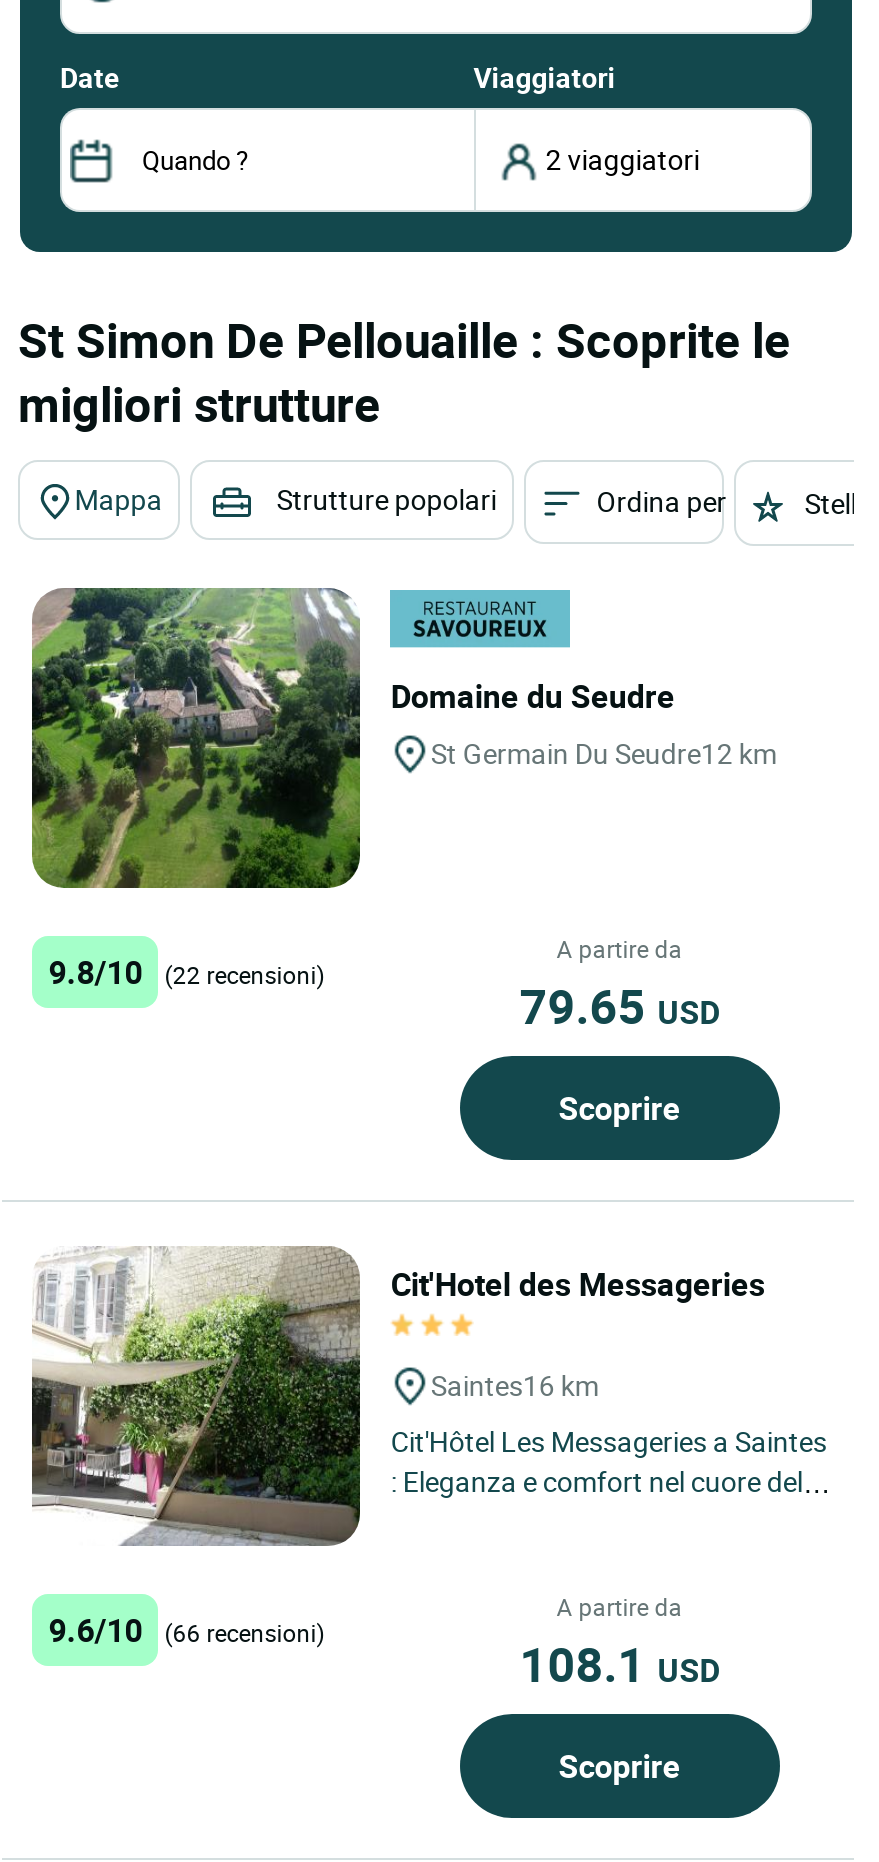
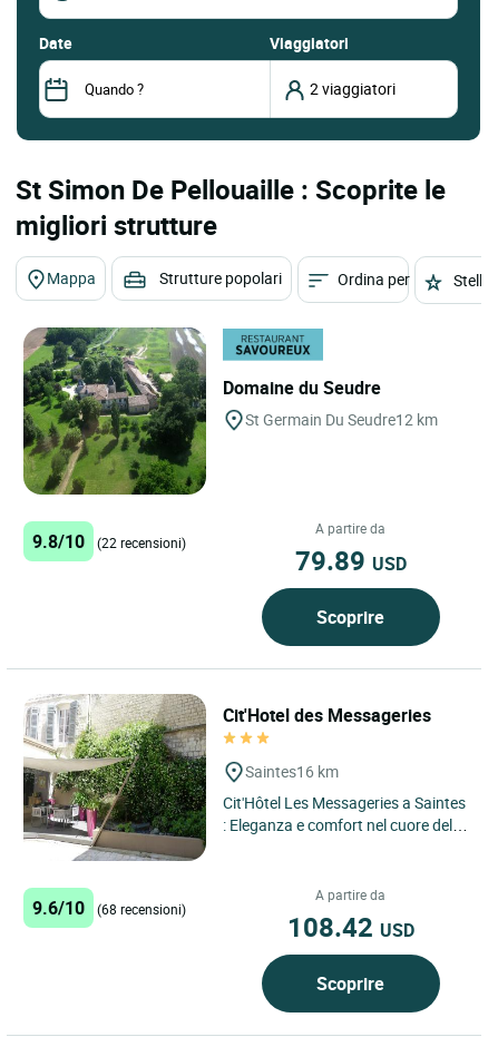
- 79.65 USD
+ 79.89 USD

- 9.6/10 (66 recensioni)
+ 9.6/10 (68 recensioni)

- 108.1 USD
+ 108.42 USD
